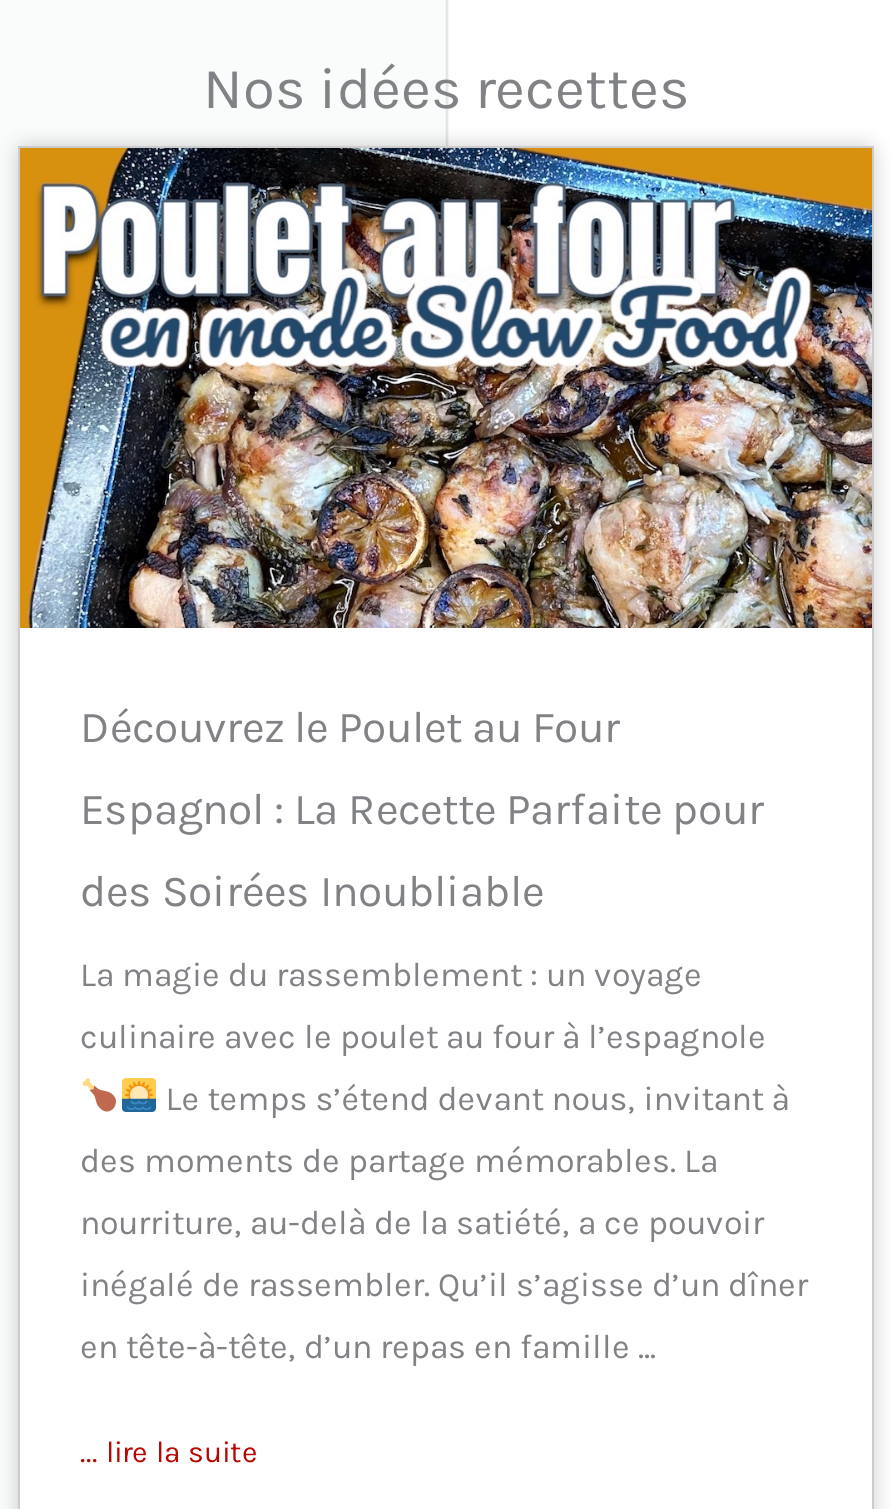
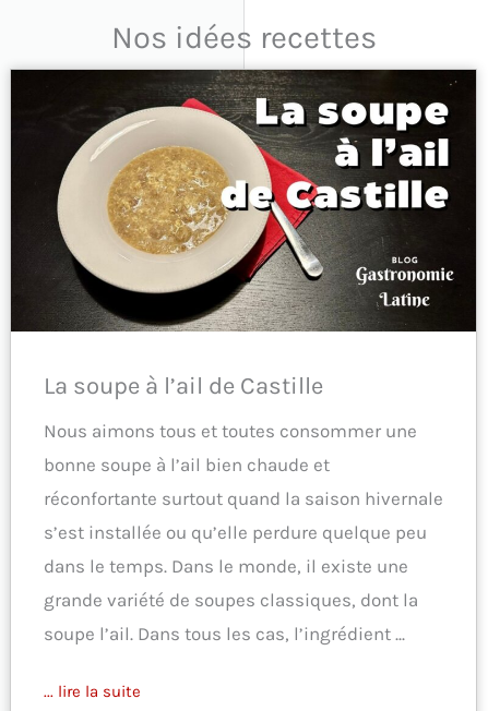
- [image]
- Découvrez le Poulet au Four
- Espagnol : La Recette Parfaite pour
- des Soirées Inoubliable
- La magie du rassemblement : un voyage
- culinaire avec le poulet au four à l’espagnole
- Le temps s’étend devant nous, invitant à
- des moments de partage mémorables. La
- nourriture, au-delà de la satiété, a ce pouvoir
- inégalé de rassembler. Qu’il s’agisse d’un dîner
- en tête-à-tête, d’un repas en famille ...
+ [image]
+ La soupe à l’ail de Castille
+ Nous aimons tous et toutes consommer une
+ bonne soupe à l’ail bien chaude et
+ réconfortante surtout quand la saison hivernale
+ s’est installée ou qu’elle perdure quelque peu
+ dans le temps. Dans le monde, il existe une
+ grande variété de soupes classiques, dont la
+ soupe l’ail. Dans tous les cas, l’ingrédient ...
